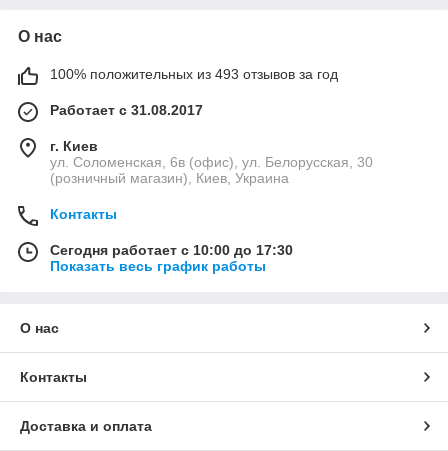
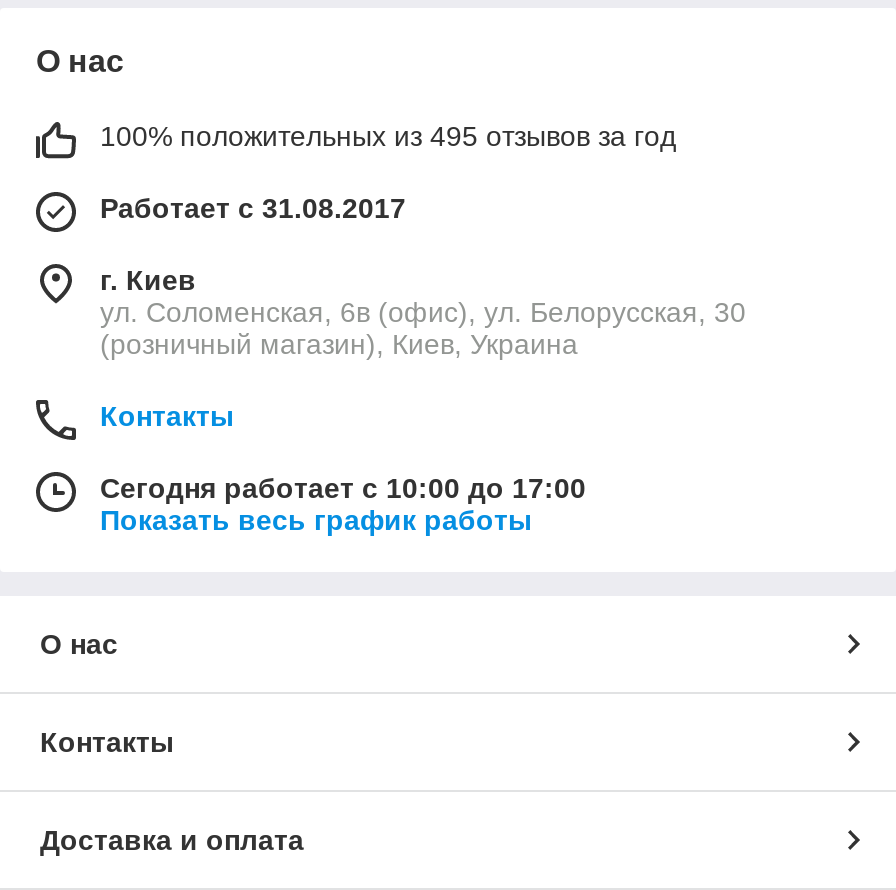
- 100% положительных из 493 отзывов за год
+ 100% положительных из 495 отзывов за год

- Сегодня работает с 10:00 до 17:30
+ Сегодня работает с 10:00 до 17:00
